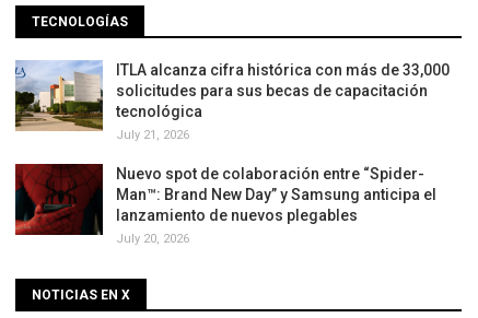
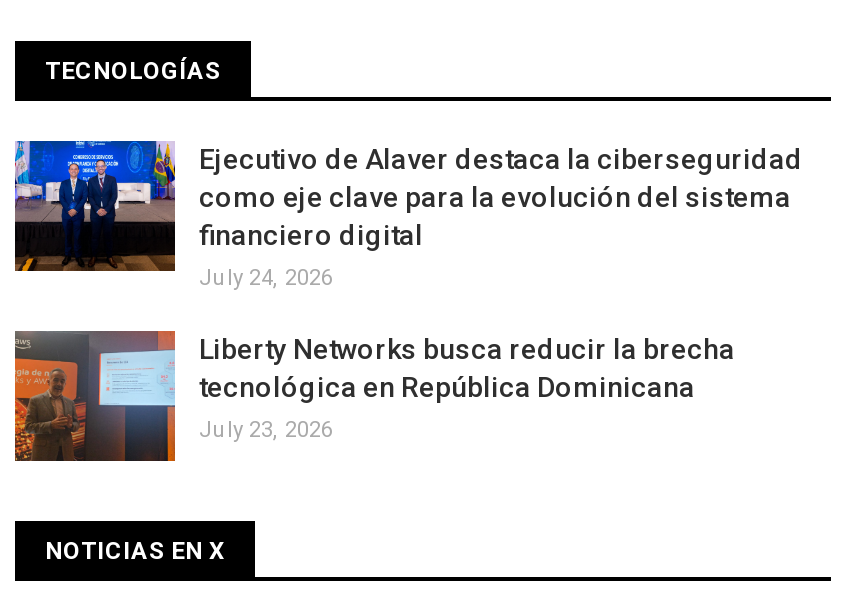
- [image]
- ITLA alcanza cifra histórica con más de 33,000
- solicitudes para sus becas de capacitación
- tecnológica
- July 21, 2026
+ [image]
+ Ejecutivo de Alaver destaca la ciberseguridad
+ como eje clave para la evolución del sistema
+ financiero digital
+ July 24, 2026

- [image]
- Nuevo spot de colaboración entre “Spider-
- Man™: Brand New Day” y Samsung anticipa el
- lanzamiento de nuevos plegables
- July 20, 2026
+ [image]
+ Liberty Networks busca reducir la brecha
+ tecnológica en República Dominicana
+ July 23, 2026
